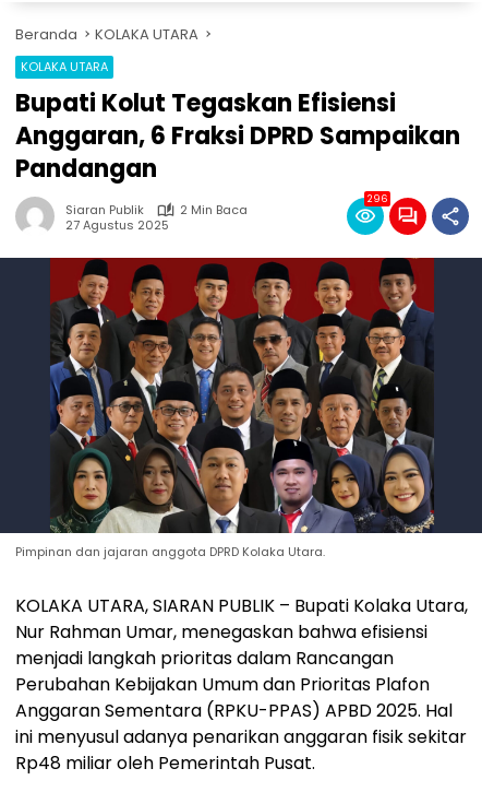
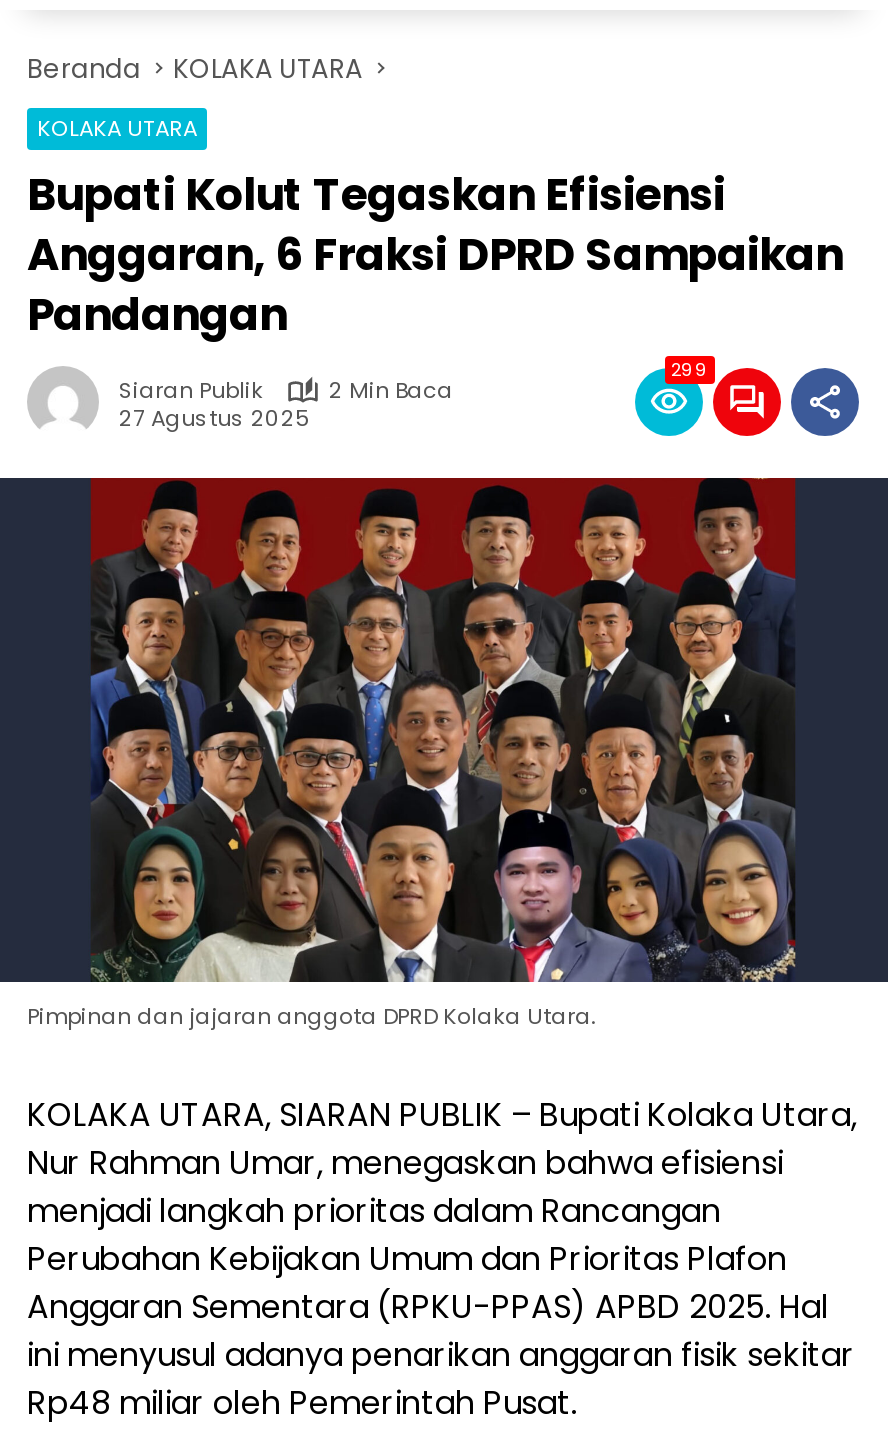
- 296
+ 299
